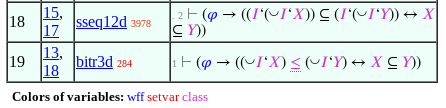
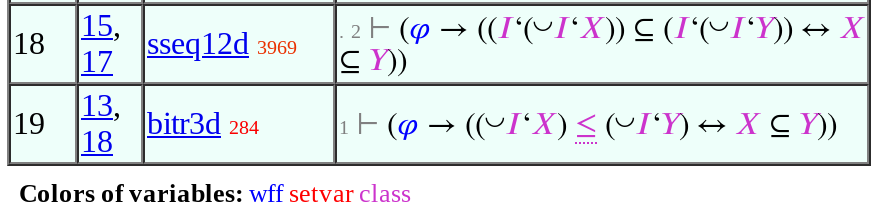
- sseq12d 3978
+ sseq12d 3969
